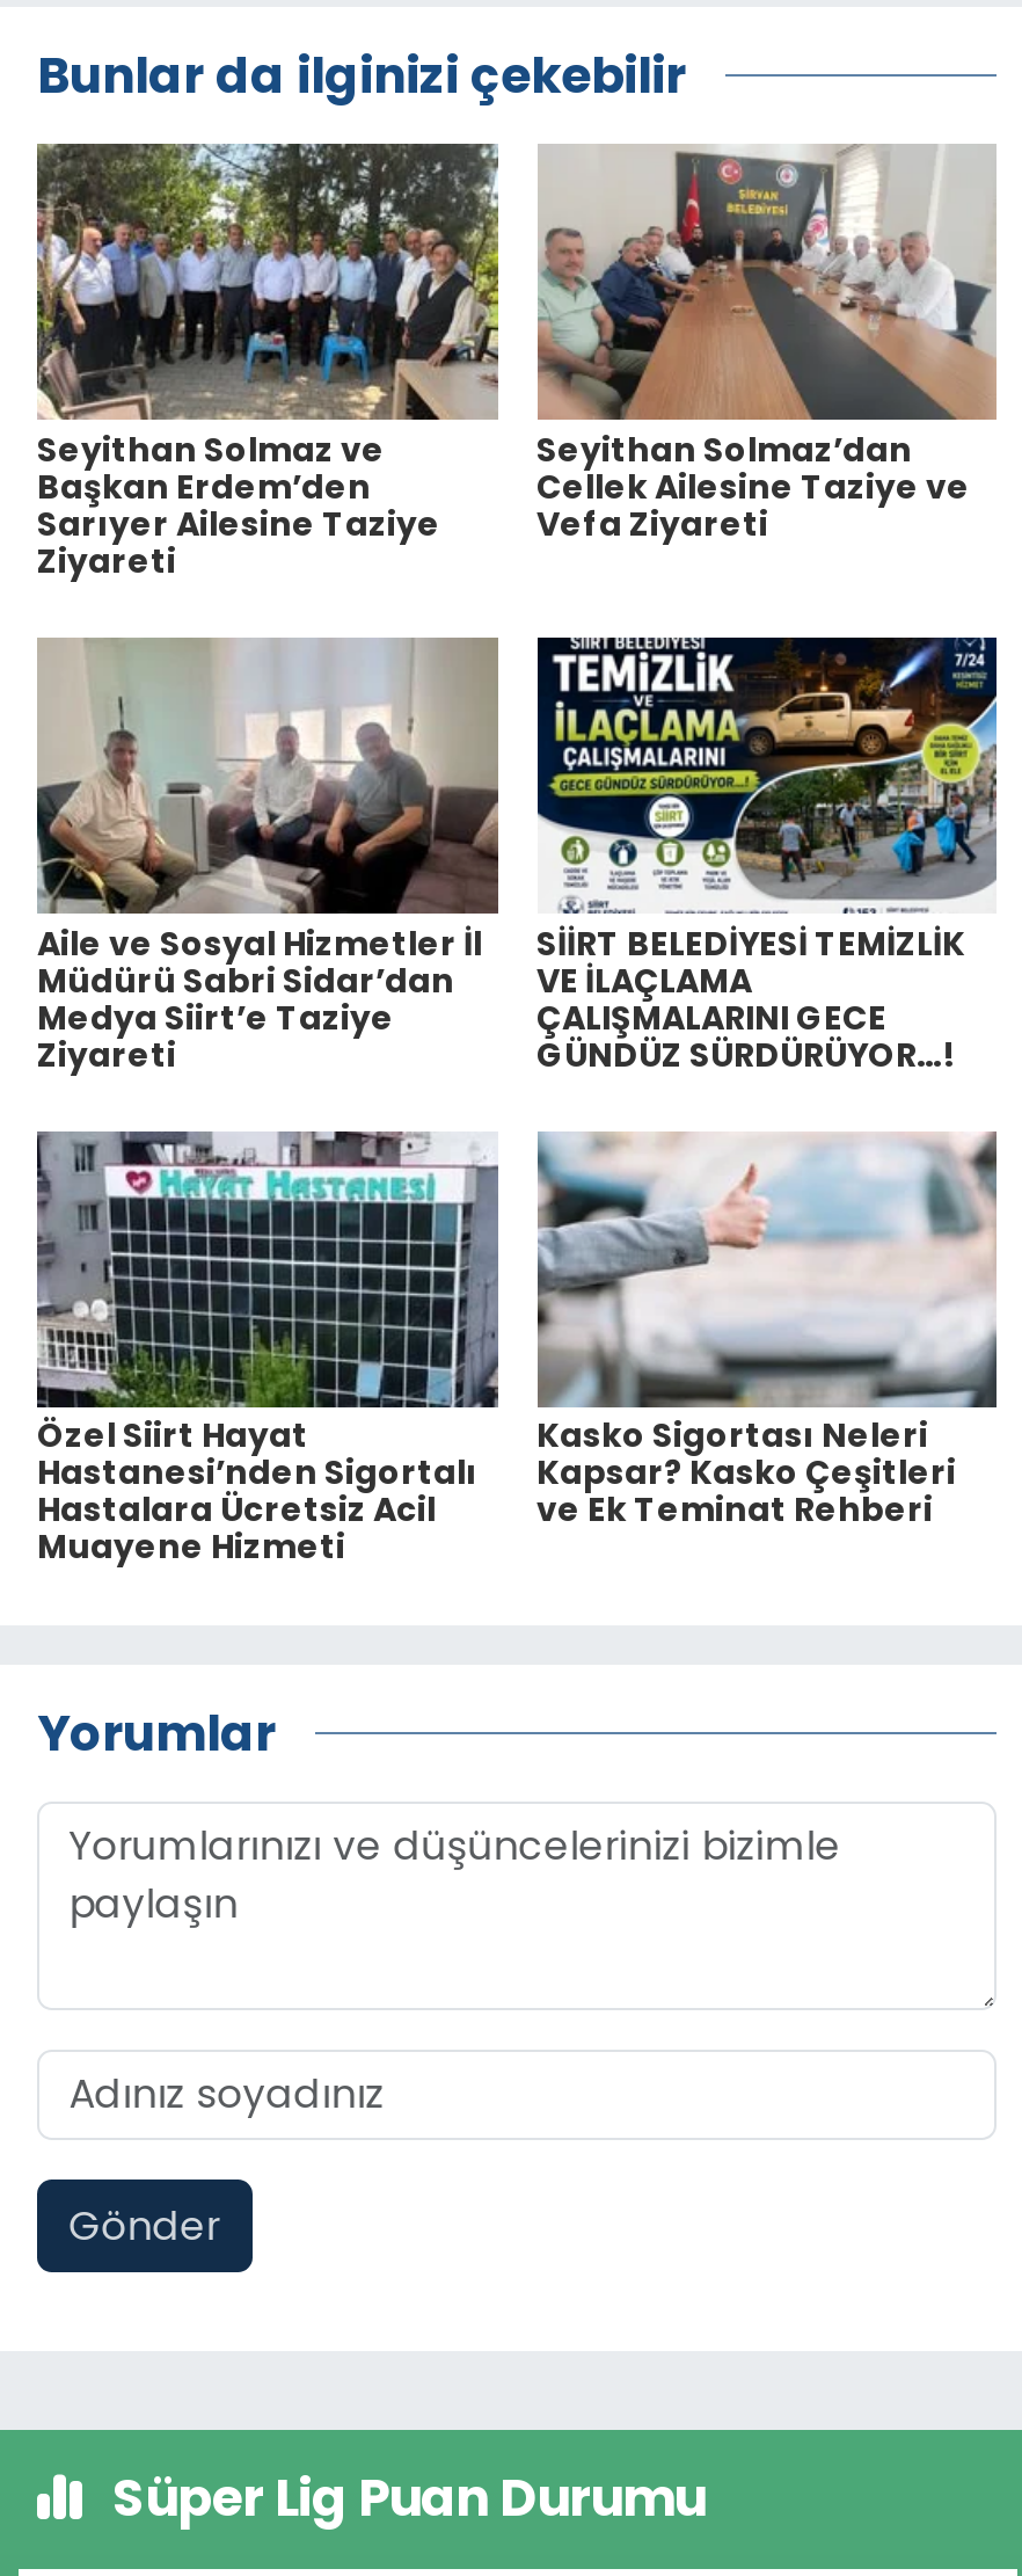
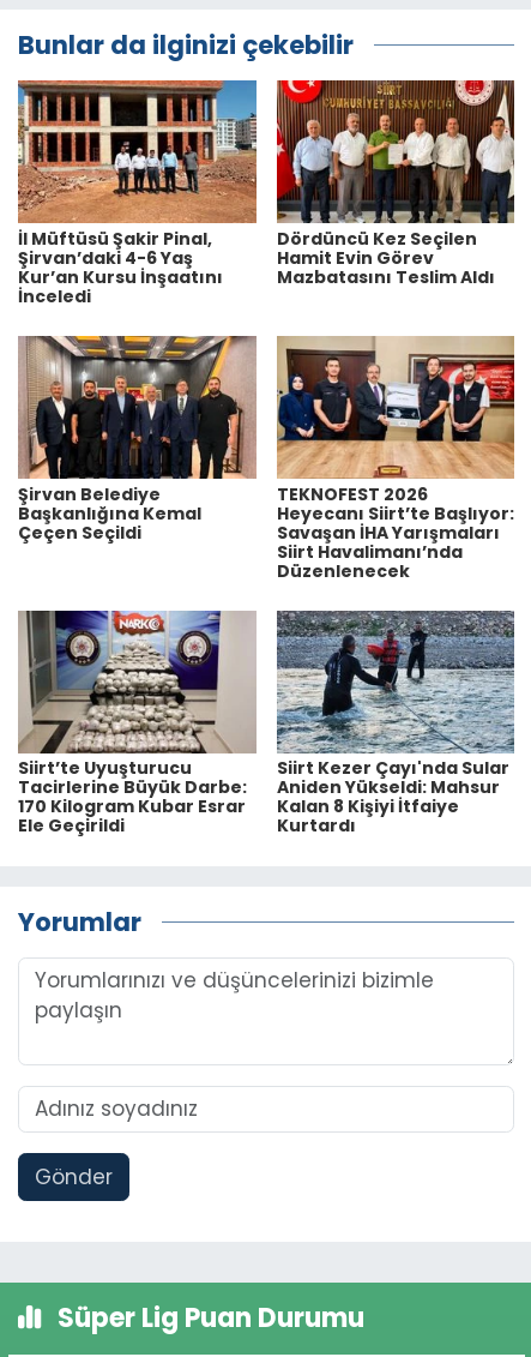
- [image]
- Seyithan Solmaz ve
- Başkan Erdem’den
- Sarıyer Ailesine Taziye
- Ziyareti
+ [image]
+ İl Müftüsü Şakir Pinal,
+ Şirvan’daki 4-6 Yaş
+ Kur’an Kursu İnşaatını
+ İnceledi

- [image]
- Seyithan Solmaz’dan
- Cellek Ailesine Taziye ve
- Vefa Ziyareti
+ [image]
+ Dördüncü Kez Seçilen
+ Hamit Evin Görev
+ Mazbatasını Teslim Aldı

- [image]
- Aile ve Sosyal Hizmetler İl
- Müdürü Sabri Sidar’dan
- Medya Siirt’e Taziye
- Ziyareti
+ [image]
+ Şirvan Belediye
+ Başkanlığına Kemal
+ Çeçen Seçildi

- [image]
- SİİRT BELEDİYESİ TEMİZLİK
- VE İLAÇLAMA
- ÇALIŞMALARINI GECE
- GÜNDÜZ SÜRDÜRÜYOR…!
+ [image]
+ TEKNOFEST 2026
+ Heyecanı Siirt’te Başlıyor:
+ Savaşan İHA Yarışmaları
+ Siirt Havalimanı’nda
+ Düzenlenecek

- [image]
- Özel Siirt Hayat
- Hastanesi’nden Sigortalı
- Hastalara Ücretsiz Acil
- Muayene Hizmeti
+ [image]
+ Siirt’te Uyuşturucu
+ Tacirlerine Büyük Darbe:
+ 170 Kilogram Kubar Esrar
+ Ele Geçirildi

- [image]
- Kasko Sigortası Neleri
- Kapsar? Kasko Çeşitleri
- ve Ek Teminat Rehberi
+ [image]
+ Siirt Kezer Çayı'nda Sular
+ Aniden Yükseldi: Mahsur
+ Kalan 8 Kişiyi İtfaiye
+ Kurtardı
